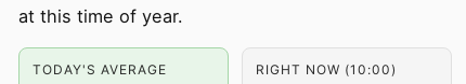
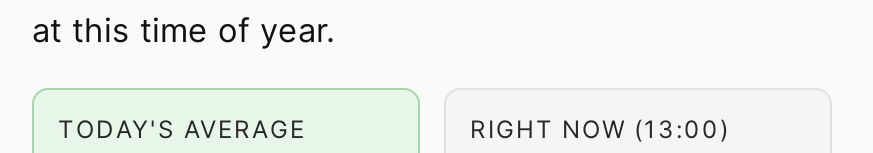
- RIGHT NOW (10:00)
+ RIGHT NOW (13:00)
